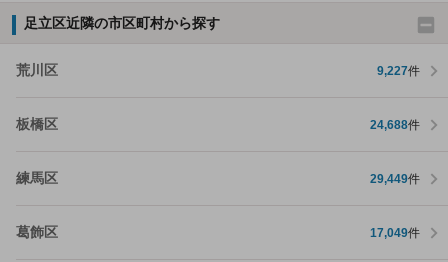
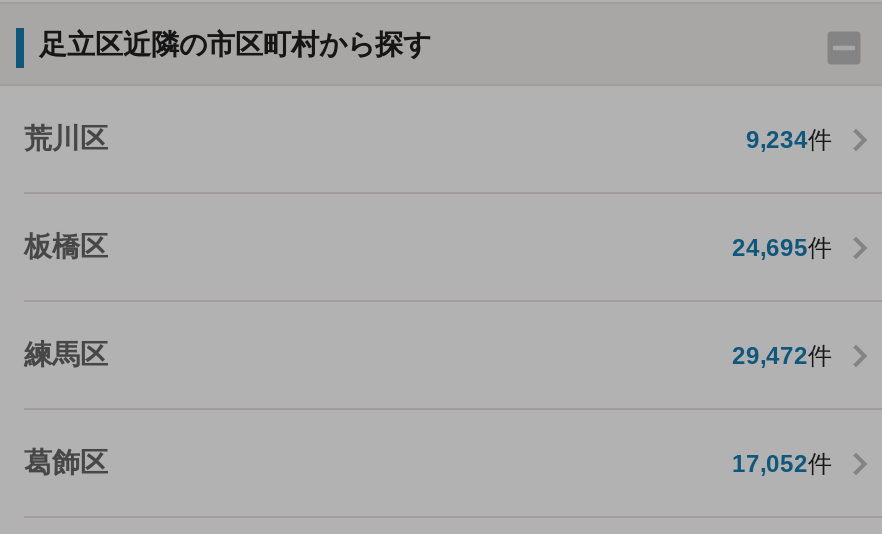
- 9,227件
+ 9,234件

- 24,688件
+ 24,695件

- 29,449件
+ 29,472件

- 17,049件
+ 17,052件
